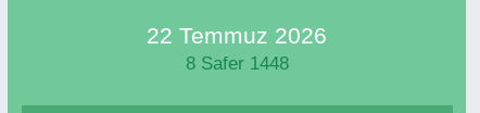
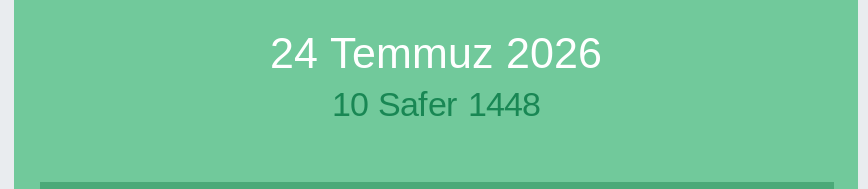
- 22 Temmuz 2026
- 8 Safer 1448
+ 24 Temmuz 2026
+ 10 Safer 1448
